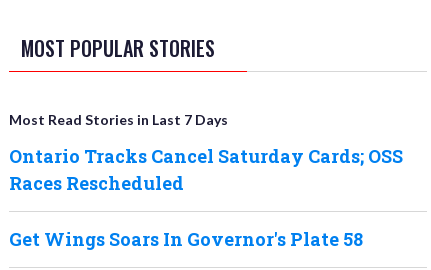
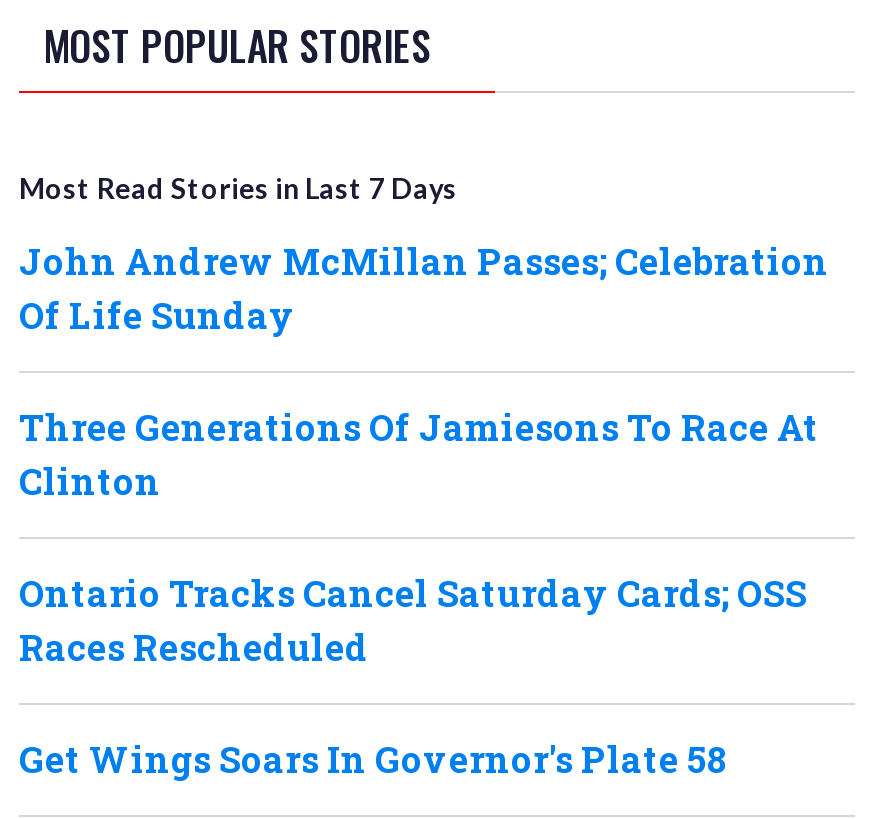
+ John Andrew McMillan Passes; Celebration
+ Of Life Sunday
+ Three Generations Of Jamiesons To Race At
+ Clinton
